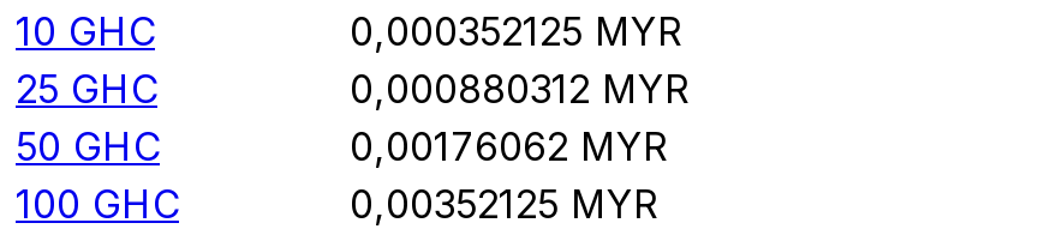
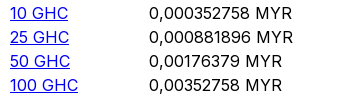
- 0,000352125 MYR
+ 0,000352758 MYR

- 0,000880312 MYR
+ 0,000881896 MYR

- 0,00176062 MYR
+ 0,00176379 MYR

- 0,00352125 MYR
+ 0,00352758 MYR
